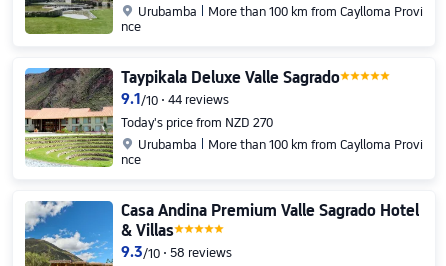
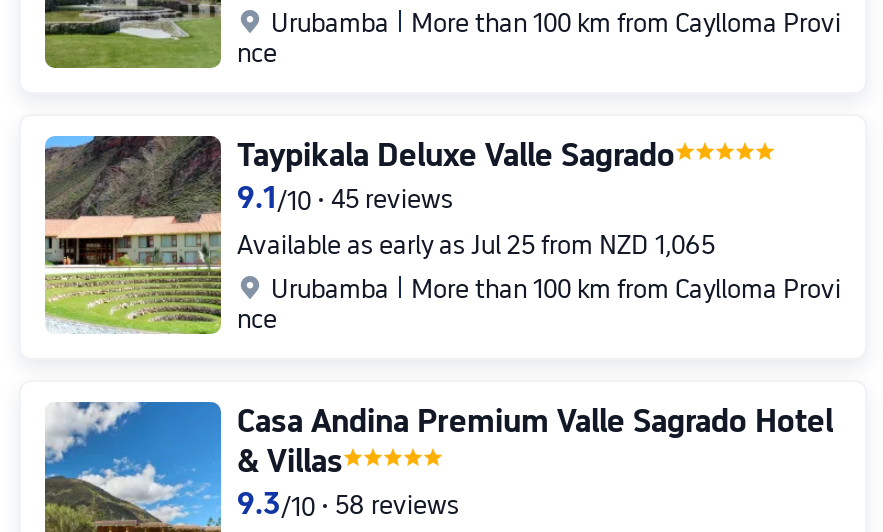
- 9.1/10 44 reviews
+ 9.1/10 45 reviews

- Today's price from NZD 270
+ Available as early as Jul 25 from NZD 1,065
